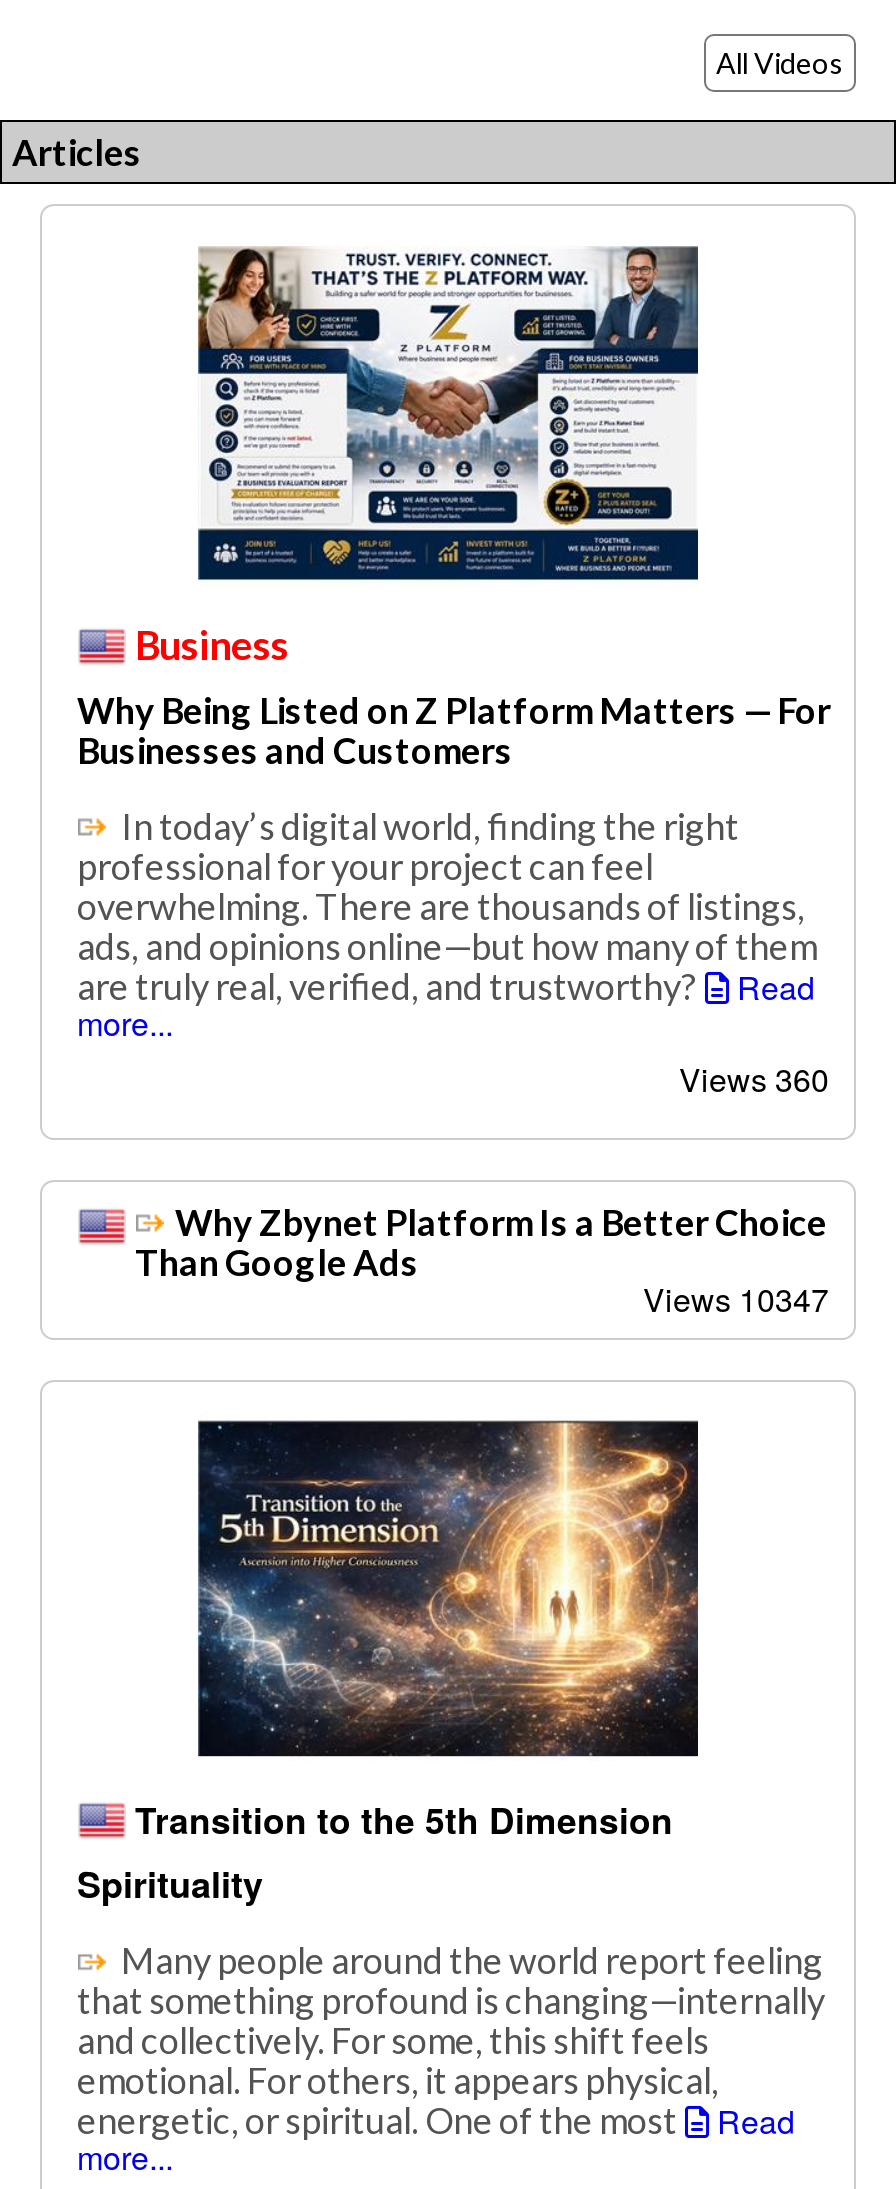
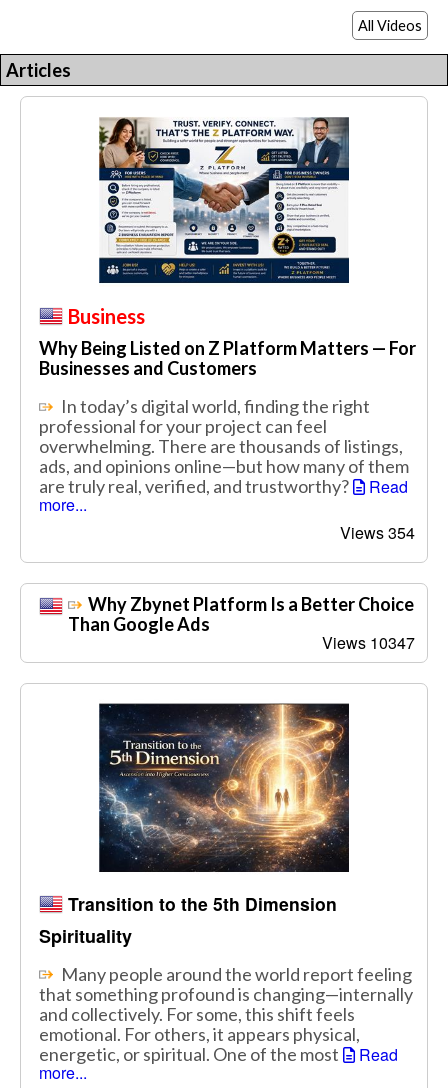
- Views 360
+ Views 354
